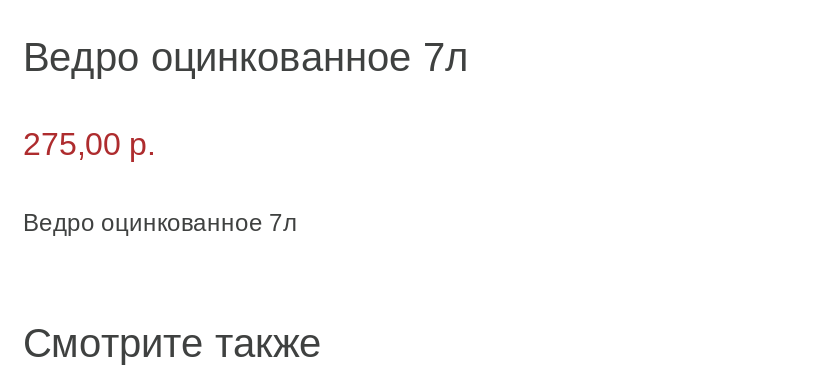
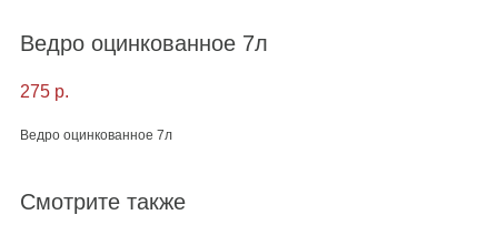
- 275,00 р.
+ 275 р.
